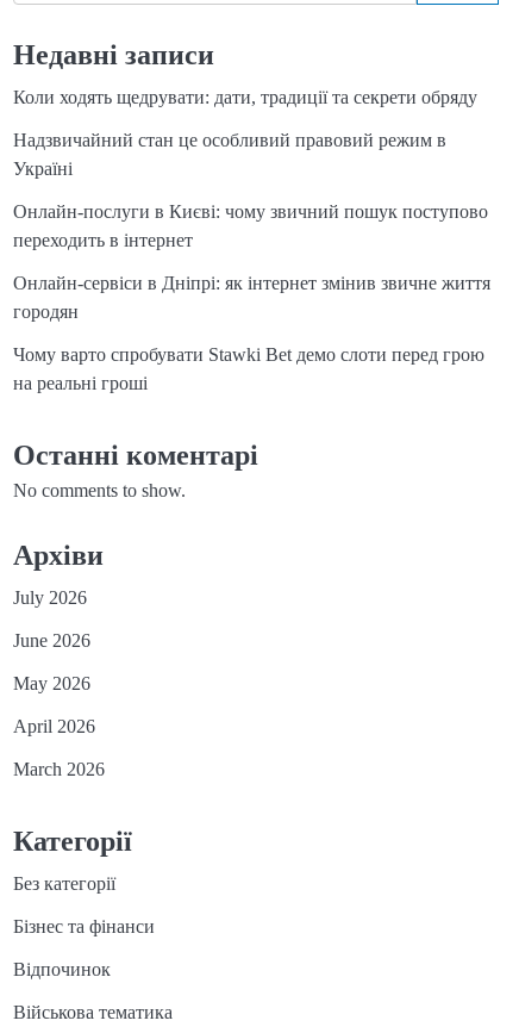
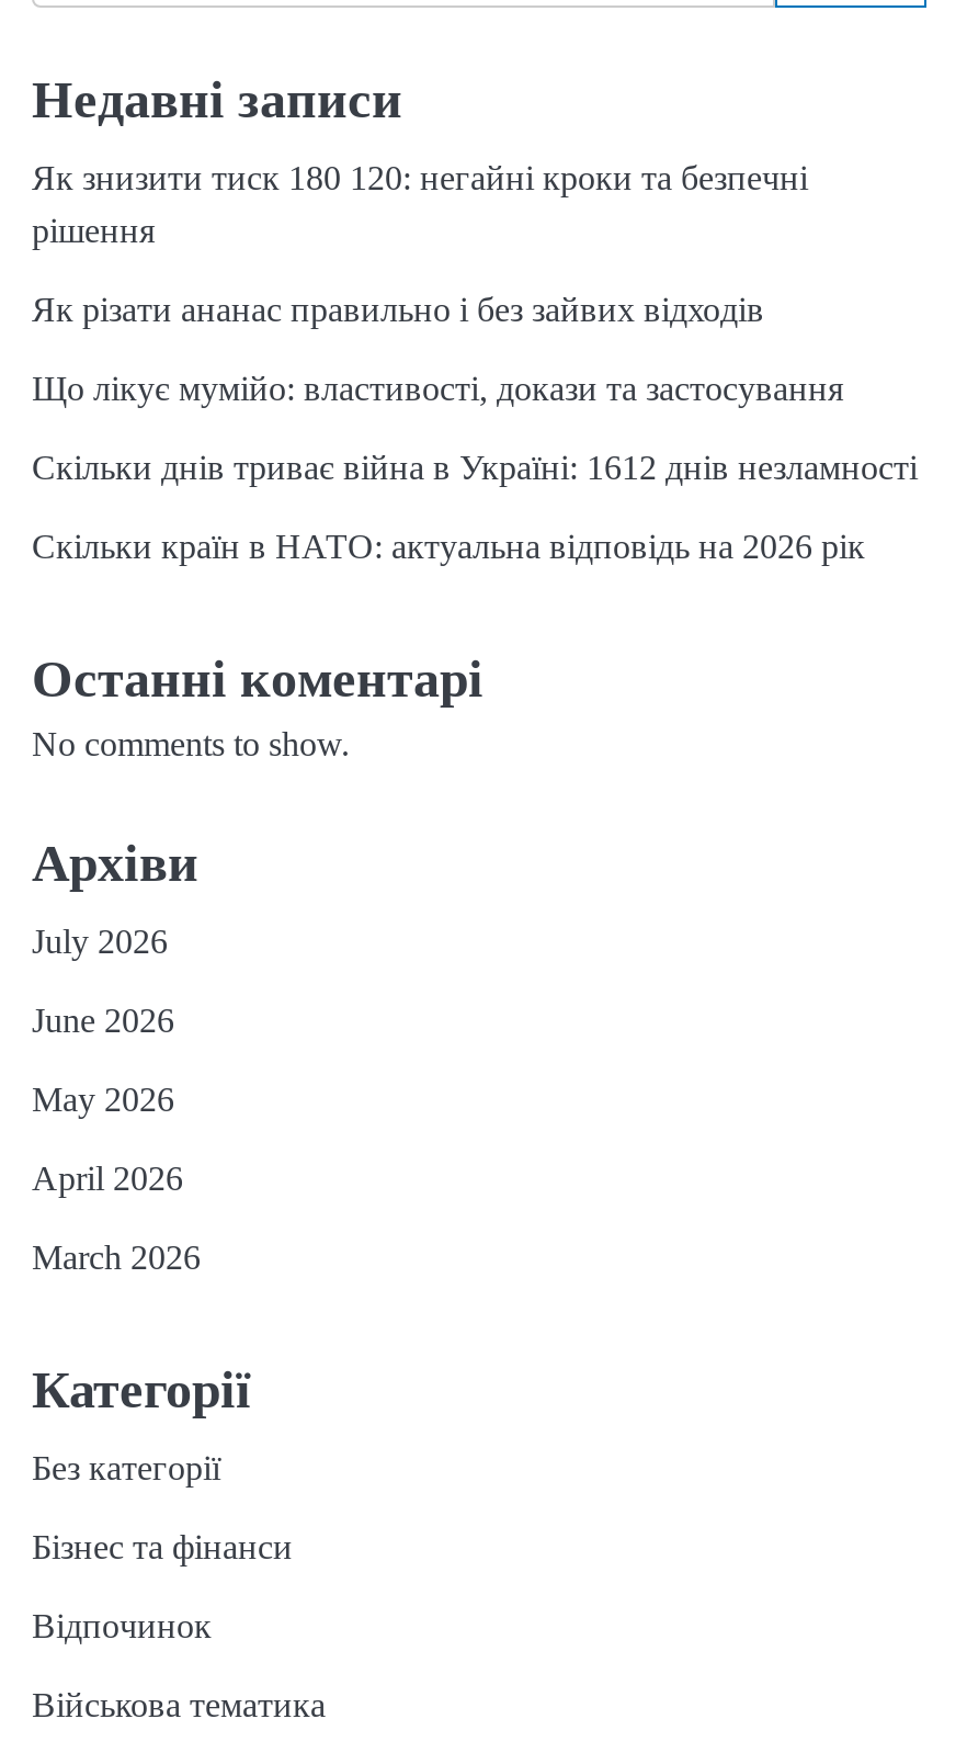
- Коли ходять щедрувати: дати, традиції та секрети обряду
+ Як знизити тиск 180 120: негайні кроки та безпечні
+ рішення

- Надзвичайний стан це особливий правовий режим в
- Україні
+ Як різати ананас правильно і без зайвих відходів

- Онлайн-послуги в Києві: чому звичний пошук поступово
- переходить в інтернет
+ Що лікує мумійо: властивості, докази та застосування

- Онлайн-сервіси в Дніпрі: як інтернет змінив звичне життя
- городян
+ Скільки днів триває війна в Україні: 1612 днів незламності

- Чому варто спробувати Stawki Bet демо слоти перед грою
- на реальні гроші
+ Скільки країн в НАТО: актуальна відповідь на 2026 рік
